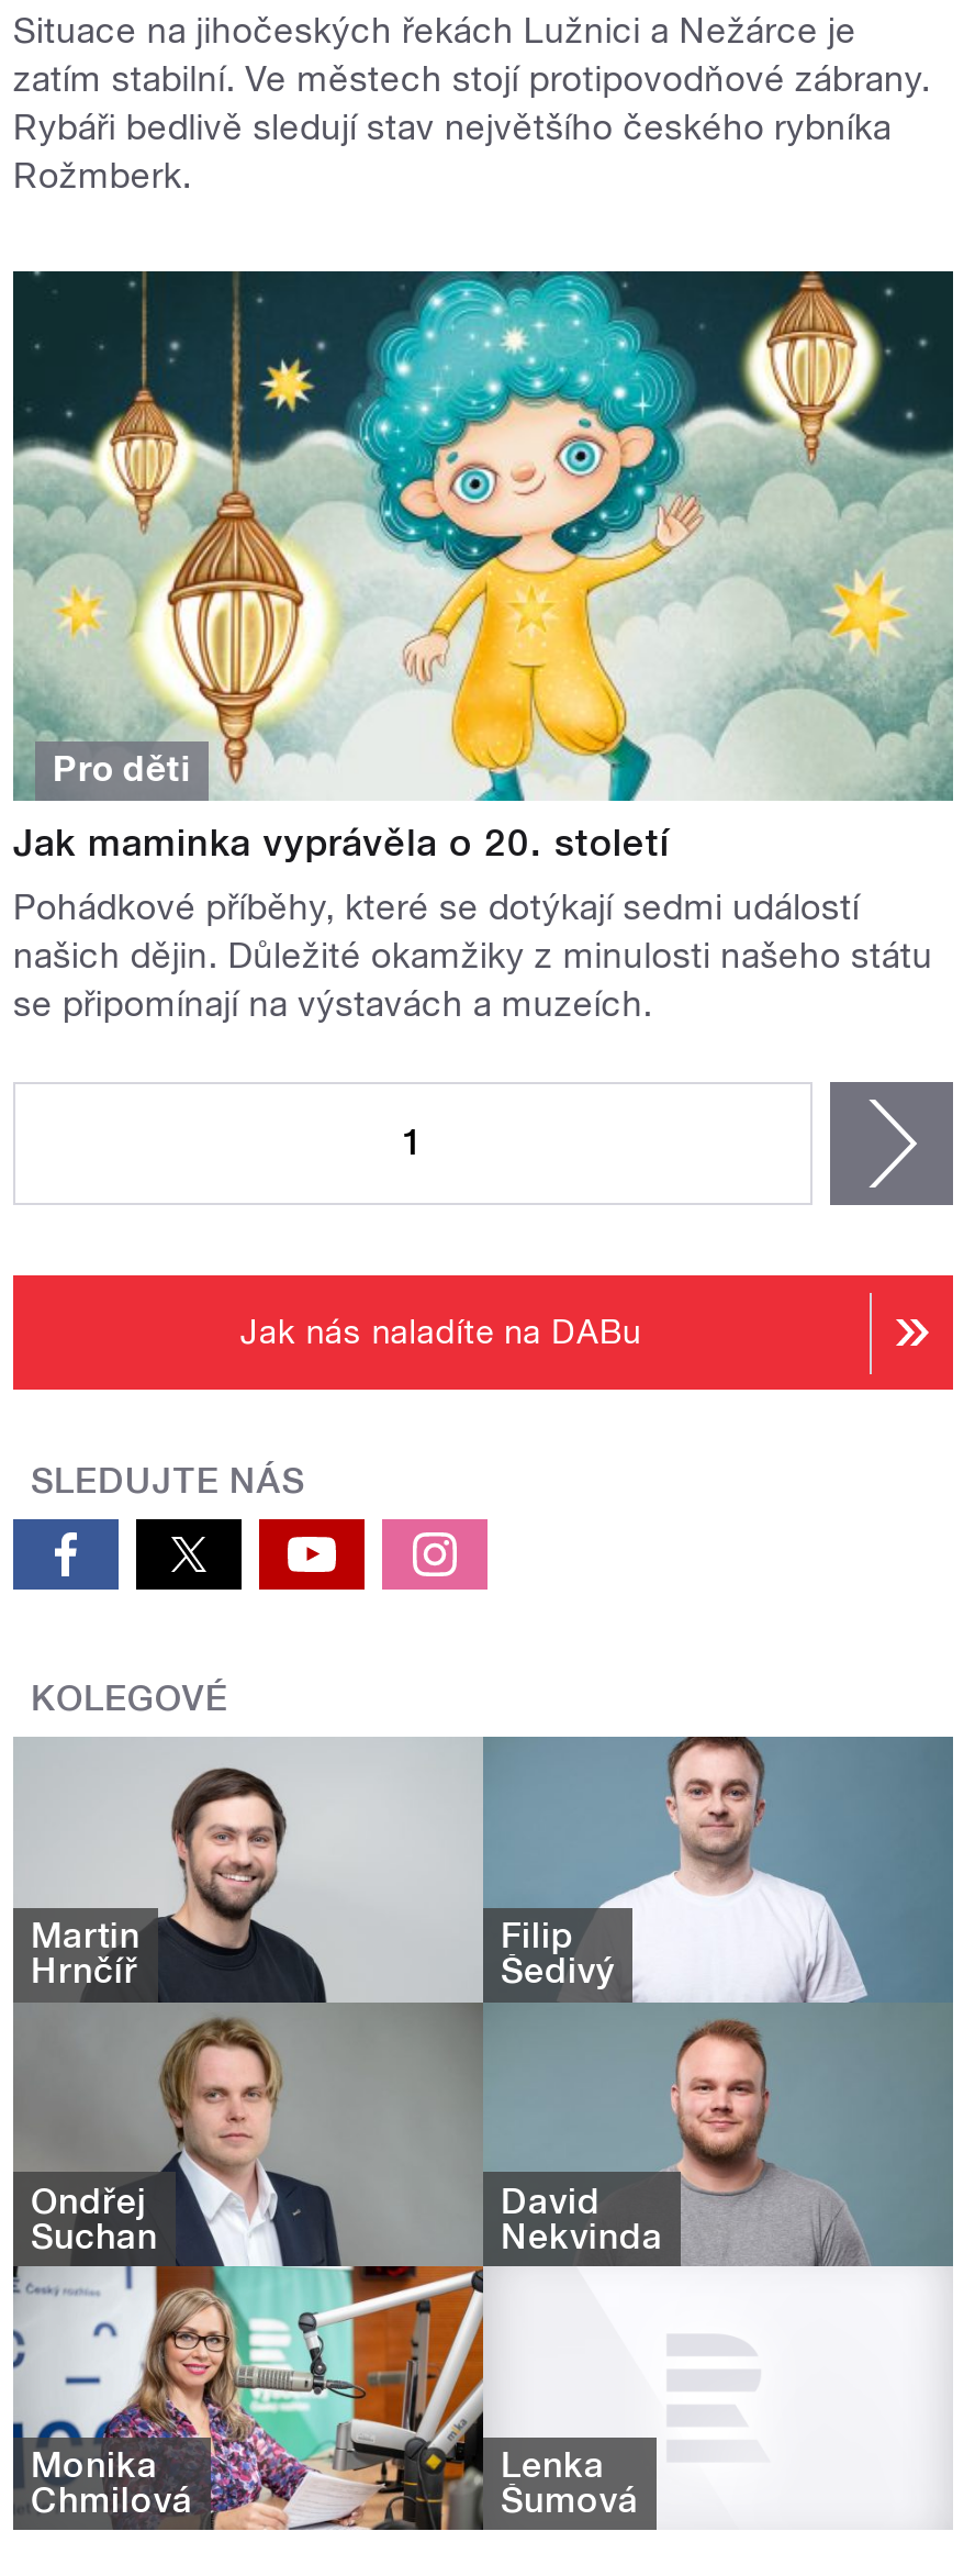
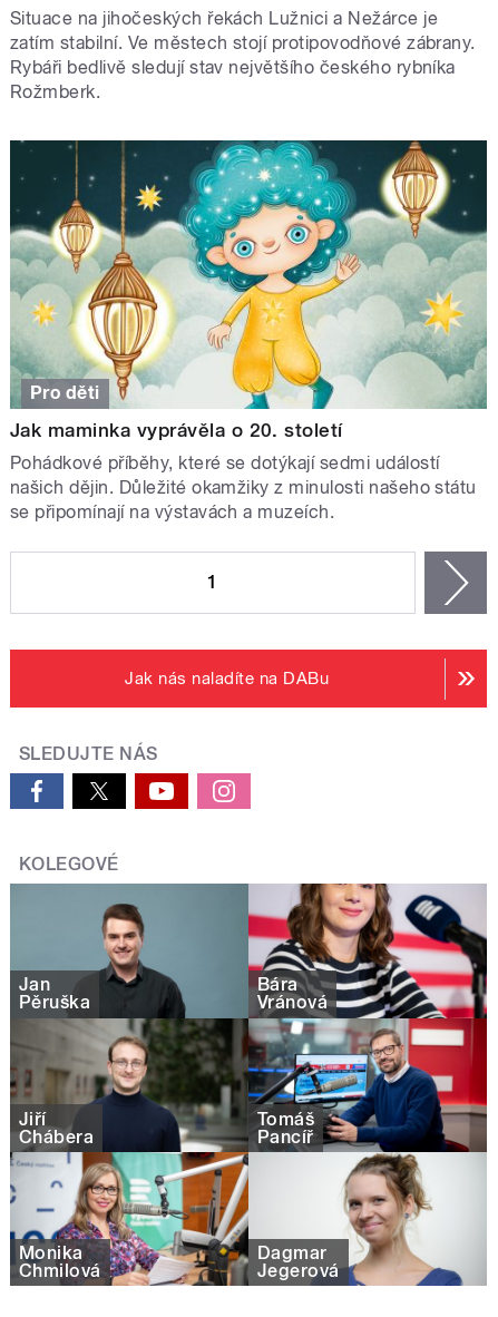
- [image]
- Martin
- Hrnčíř
+ [image]
+ Jan
+ Pěruška

- Filip
- Šedivý
+ Bára
+ Vránová

- Ondřej
- Suchan
+ Jiří
+ Chábera

- David
- Nekvinda
+ Tomáš
+ Pancíř

- Lenka
- Šumová
+ Dagmar
+ Jegerová
